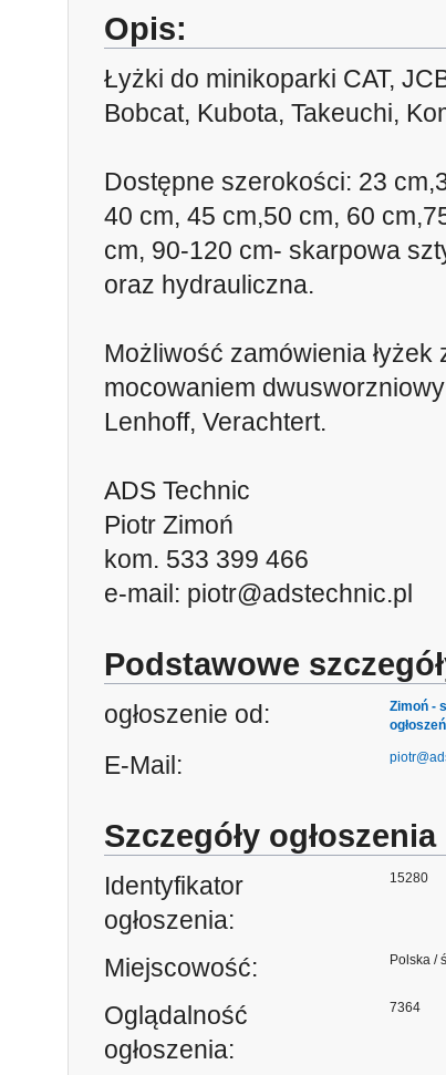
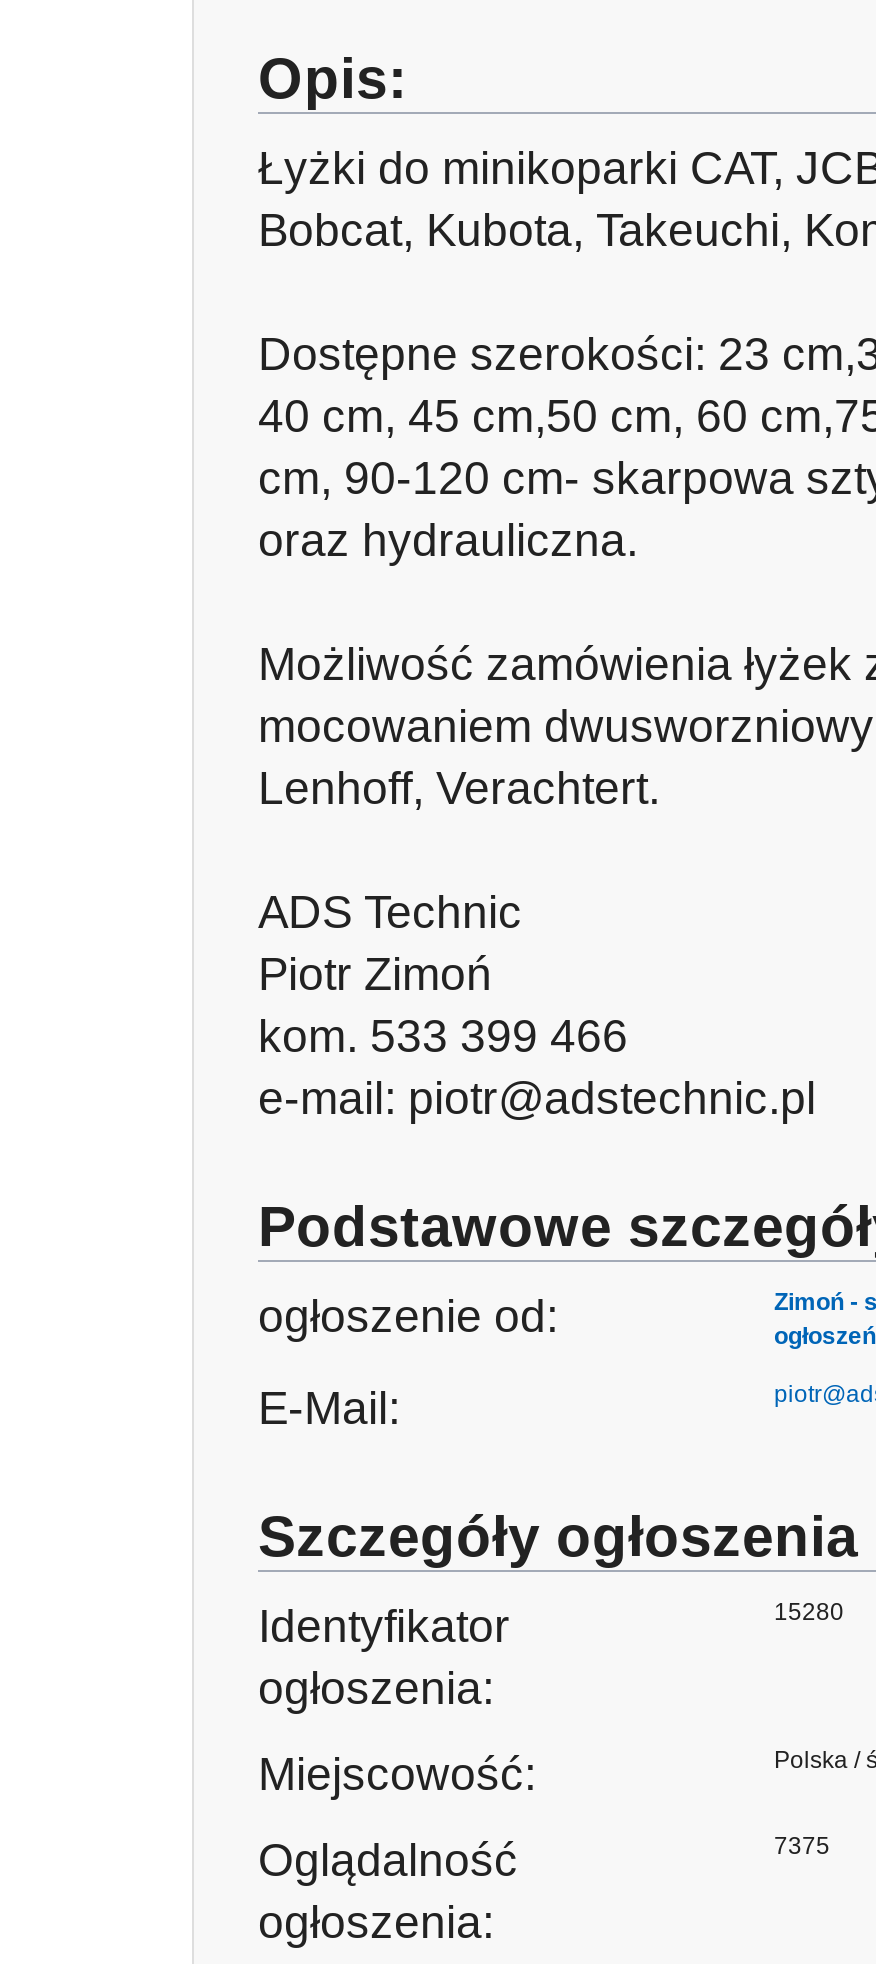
- 7364
+ 7375
